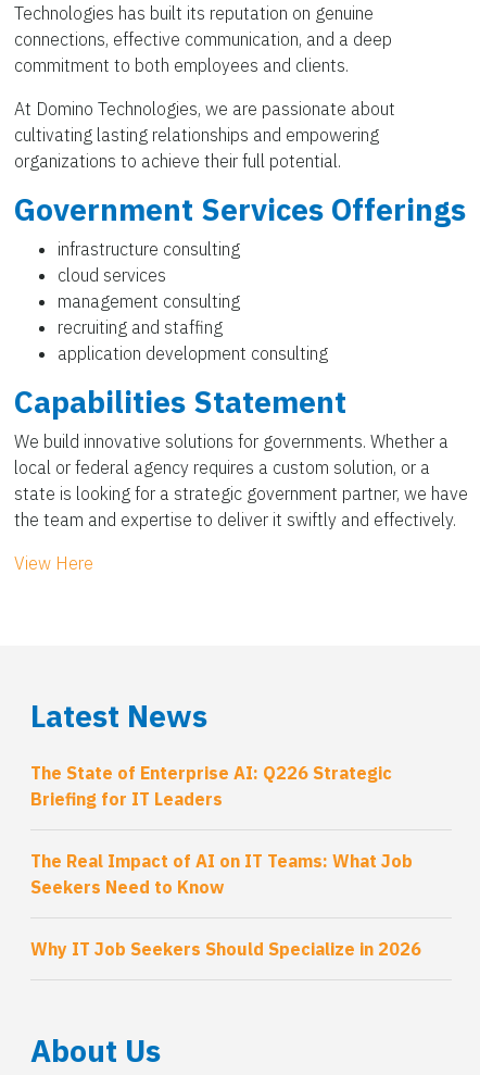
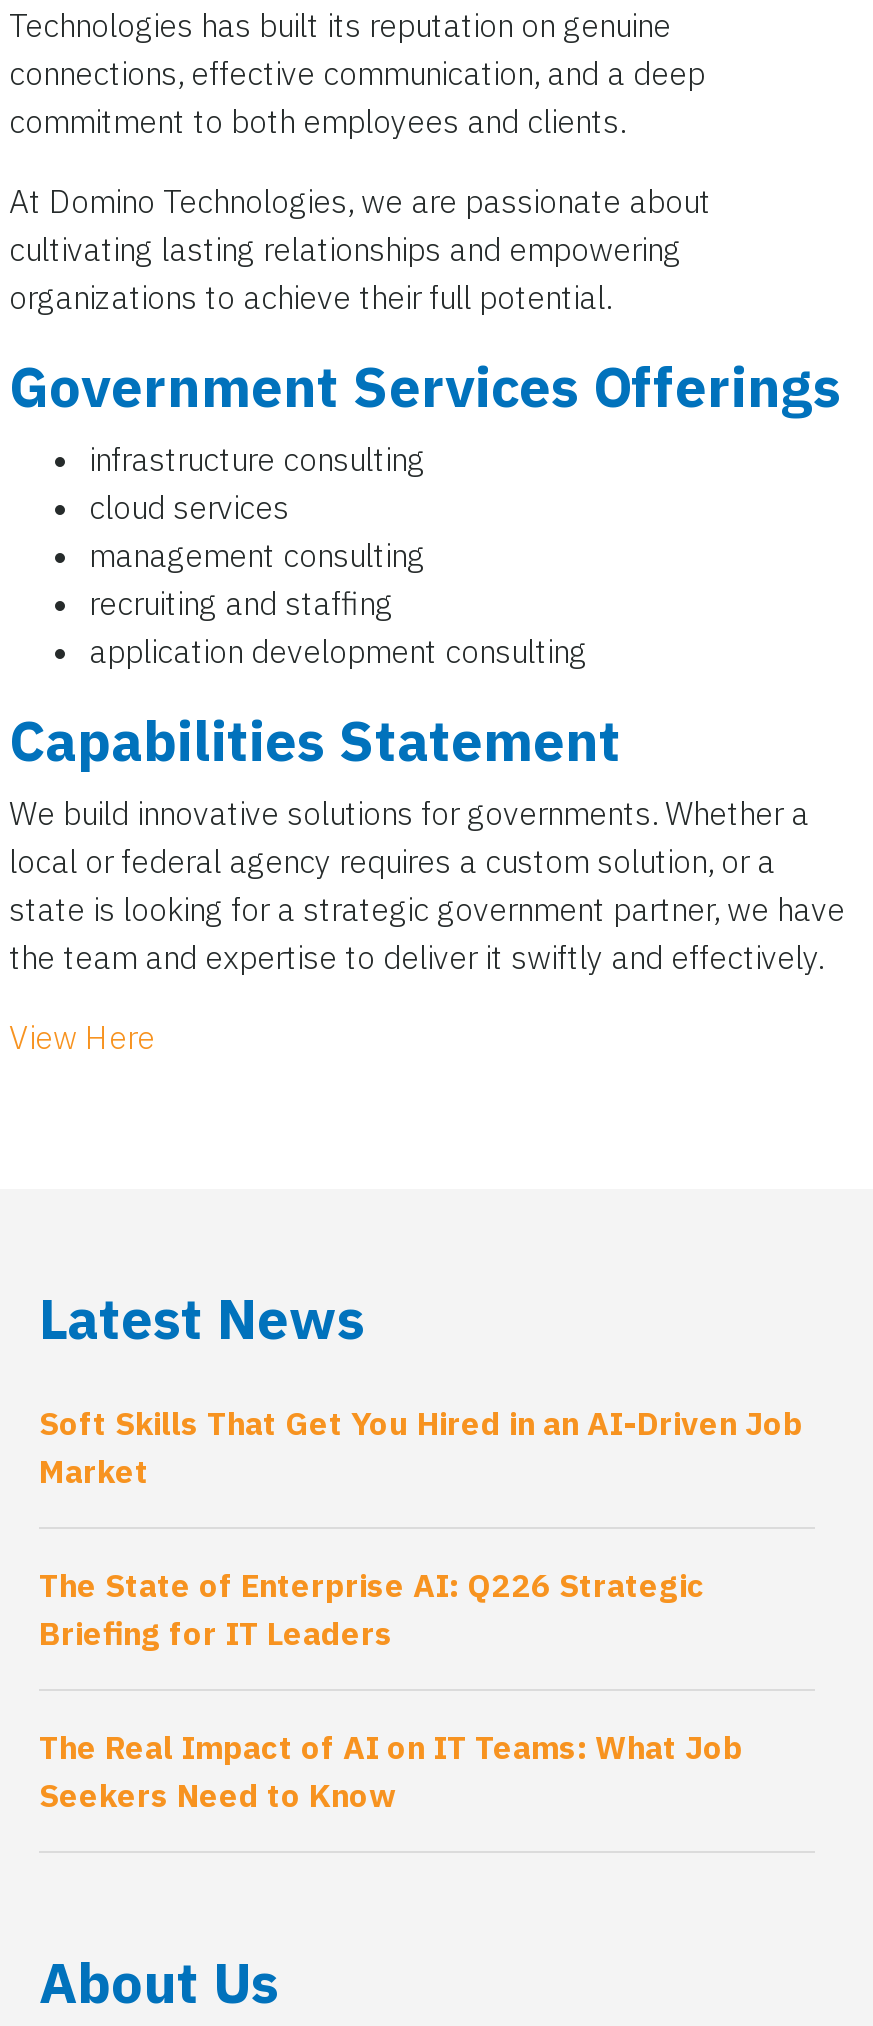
+ Soft Skills That Get You Hired in an AI-Driven Job
+ Market

moved down: The State of Enterprise AI: Q226 Strategic | Briefing for IT Leaders | The Real Impact of AI on IT Teams: What Job | Seekers Need to Know

- Why IT Job Seekers Should Specialize in 2026
